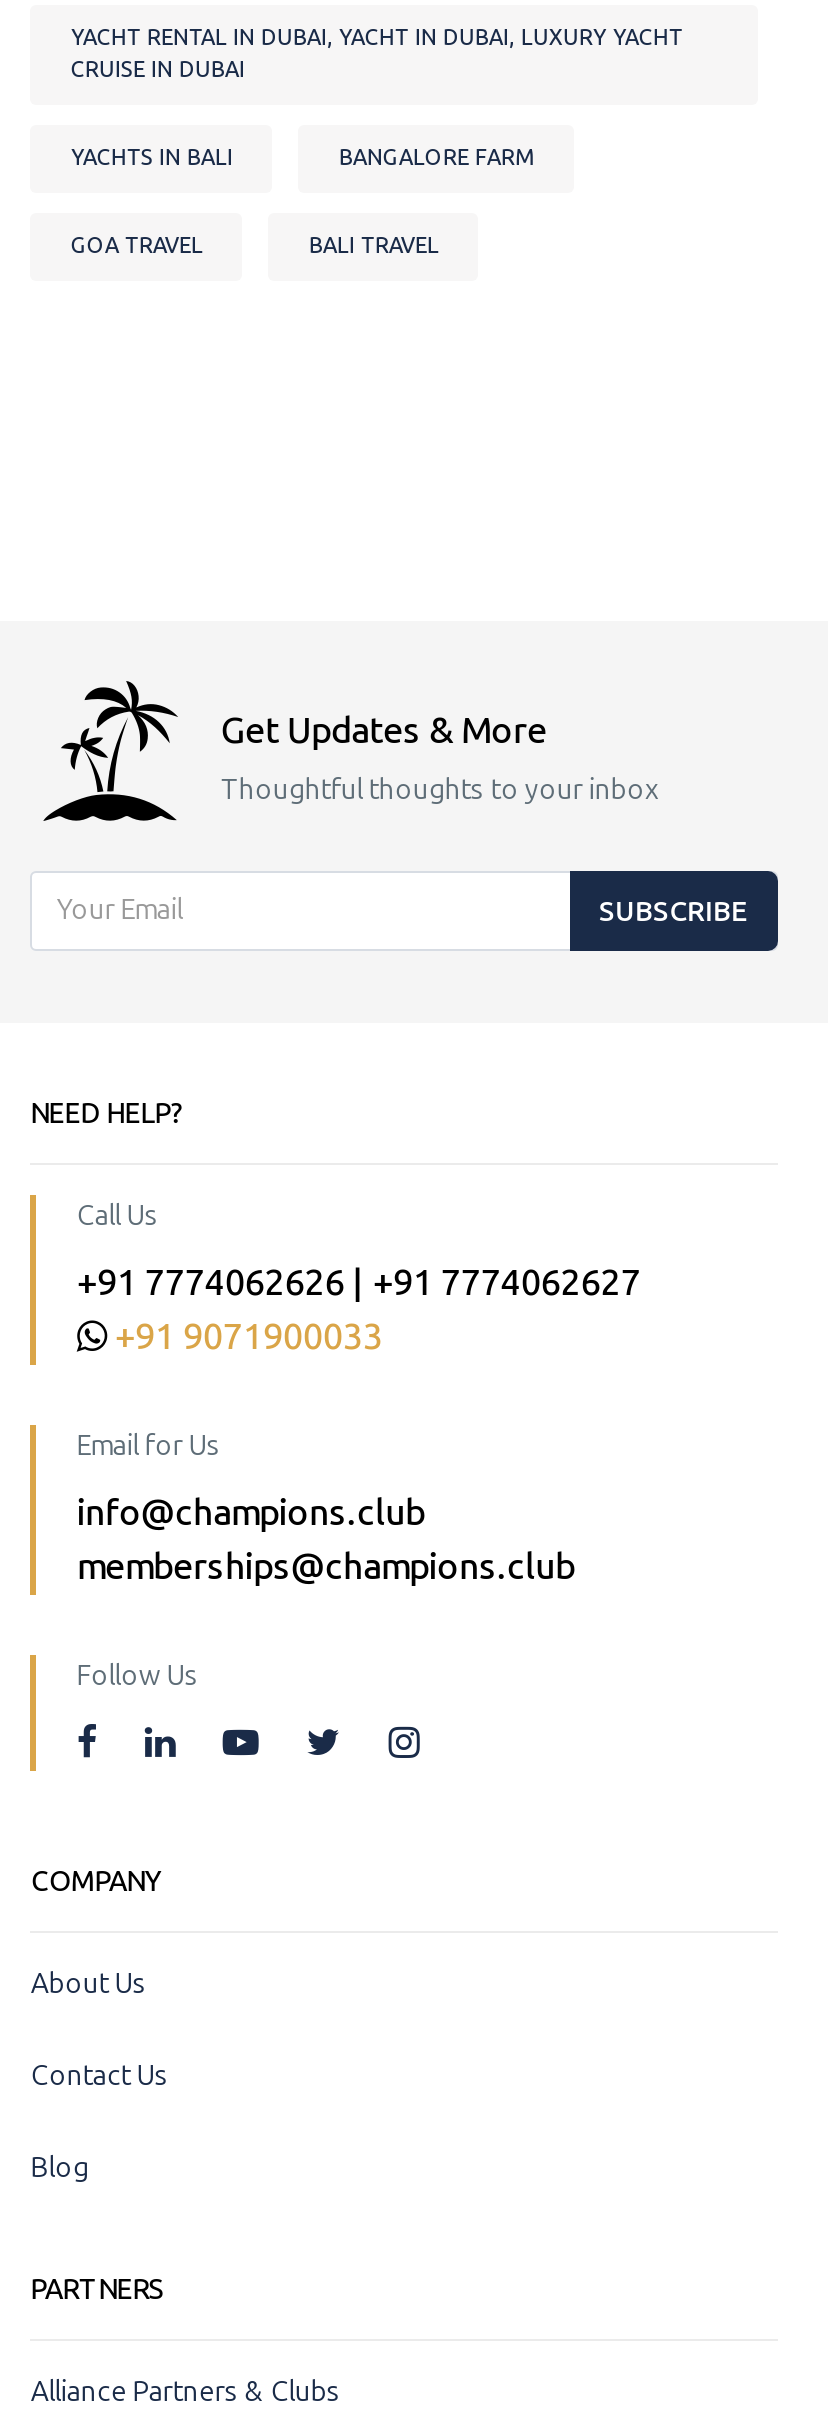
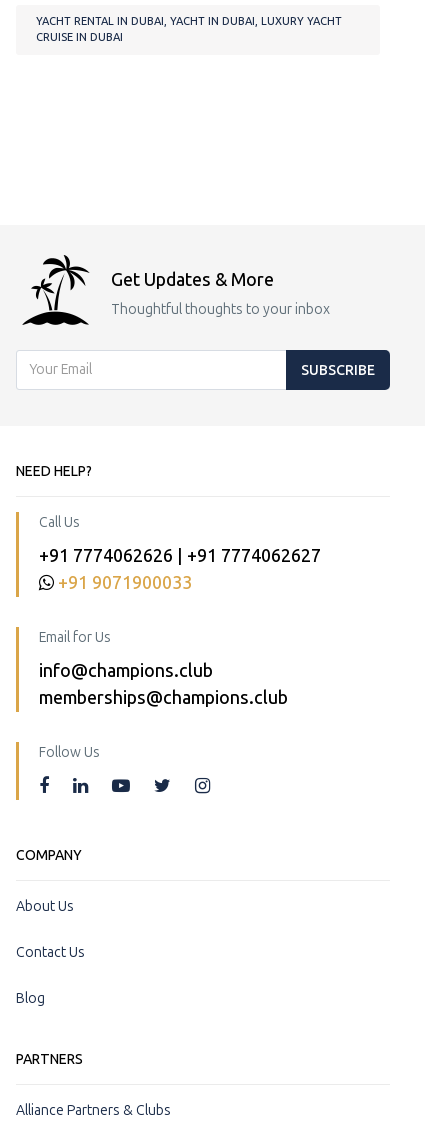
- YACHTS IN BALI
- BANGALORE FARM
- GOA TRAVEL
- BALI TRAVEL
